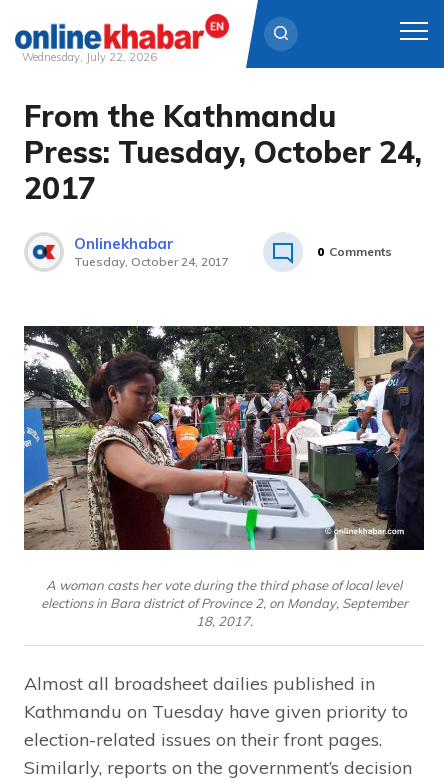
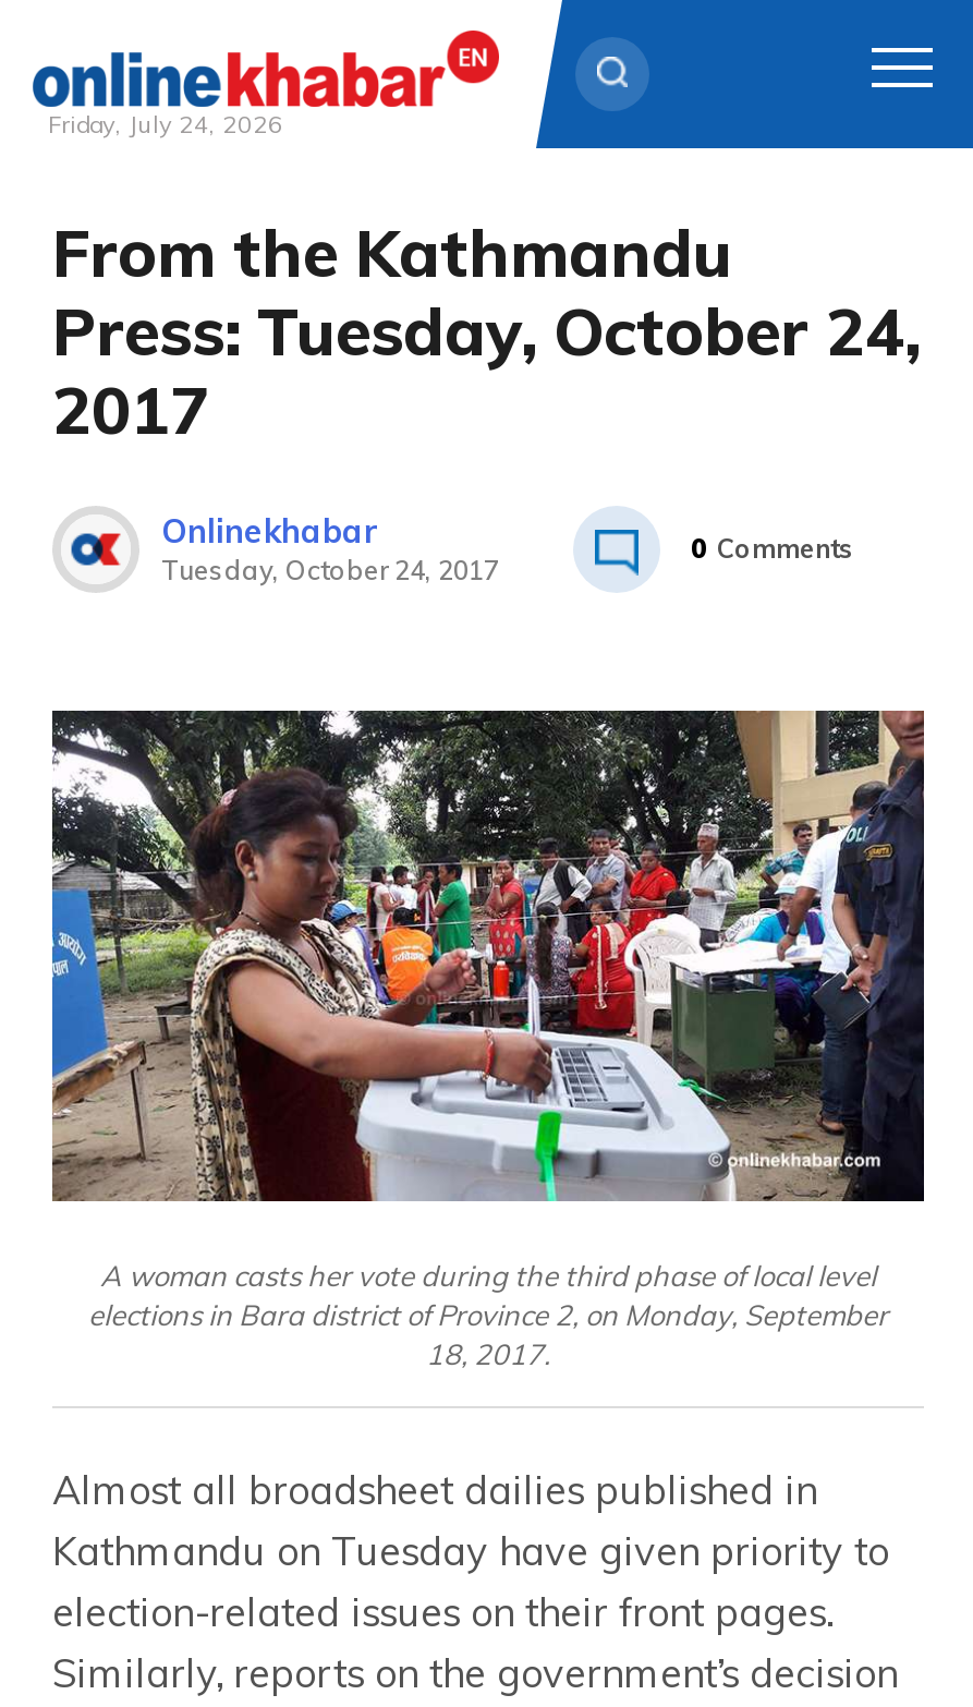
- Wednesday, July 22, 2026
+ Friday, July 24, 2026
